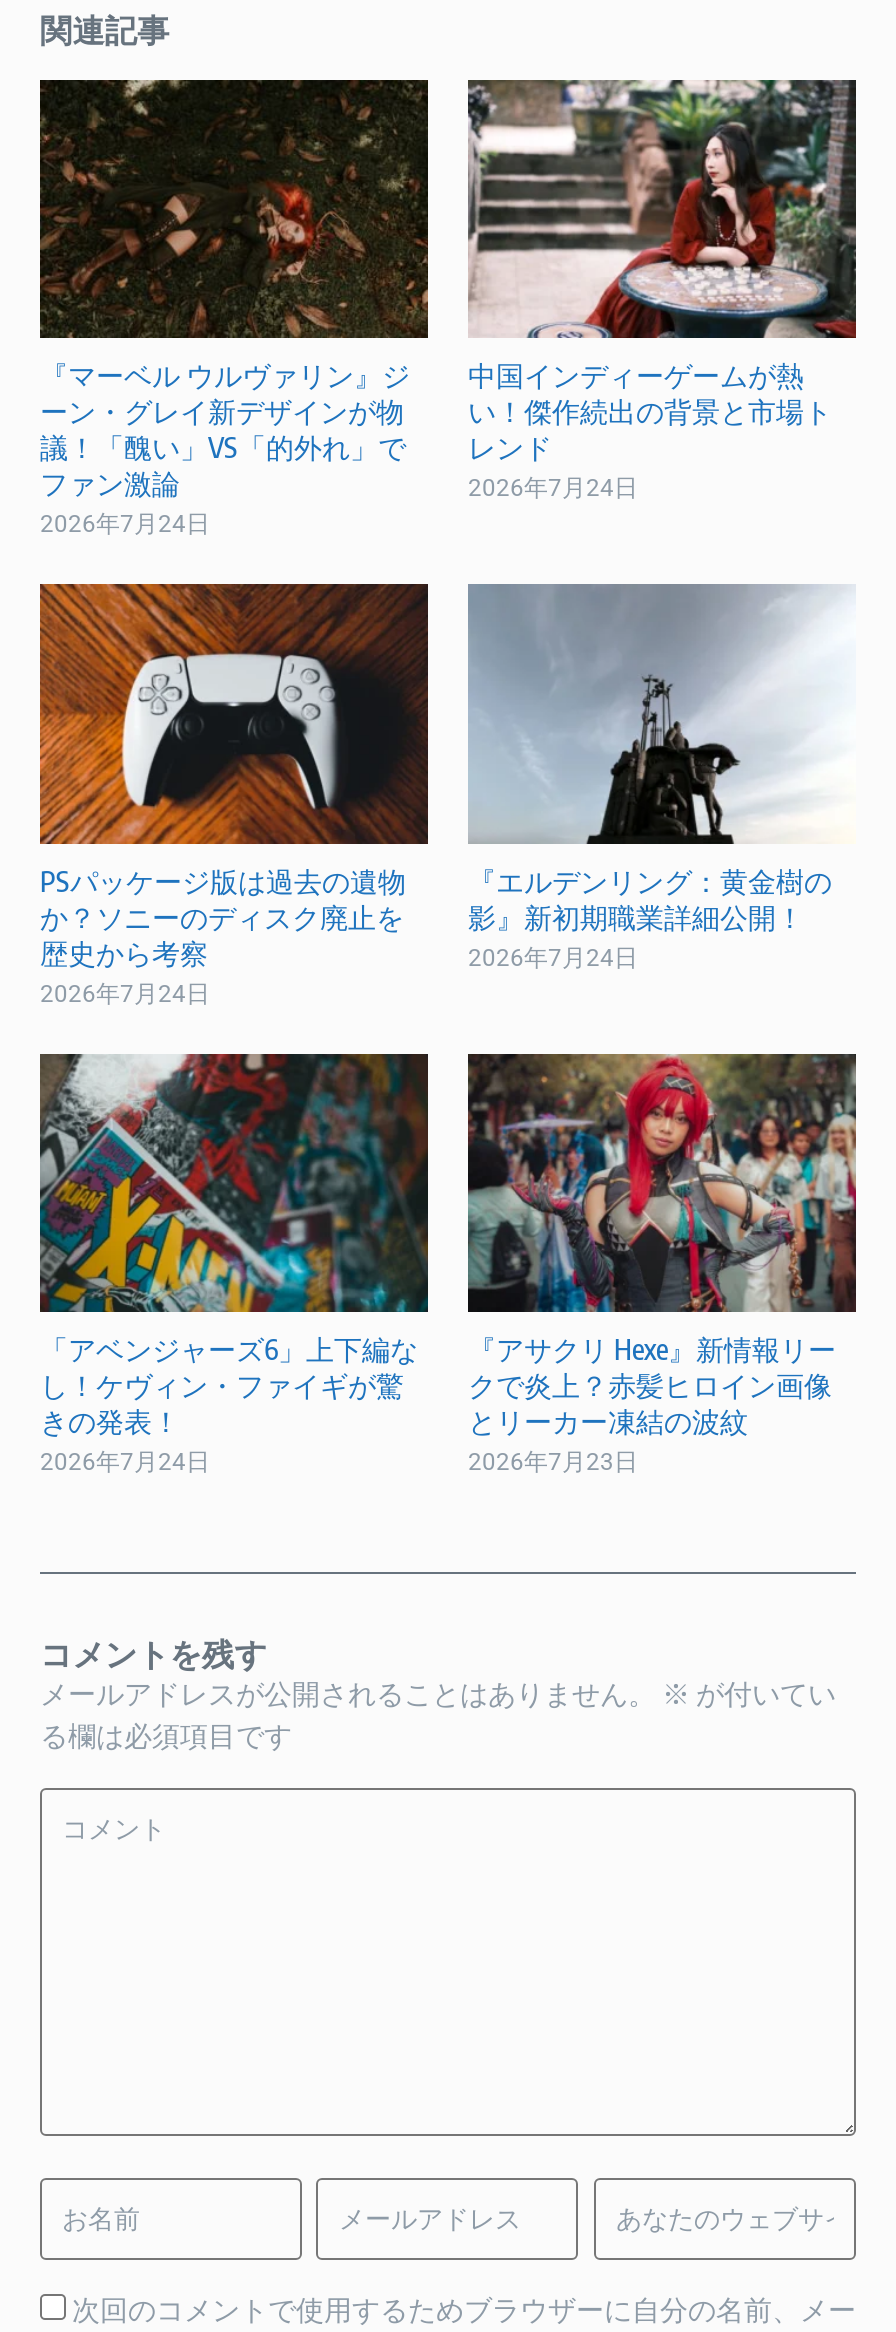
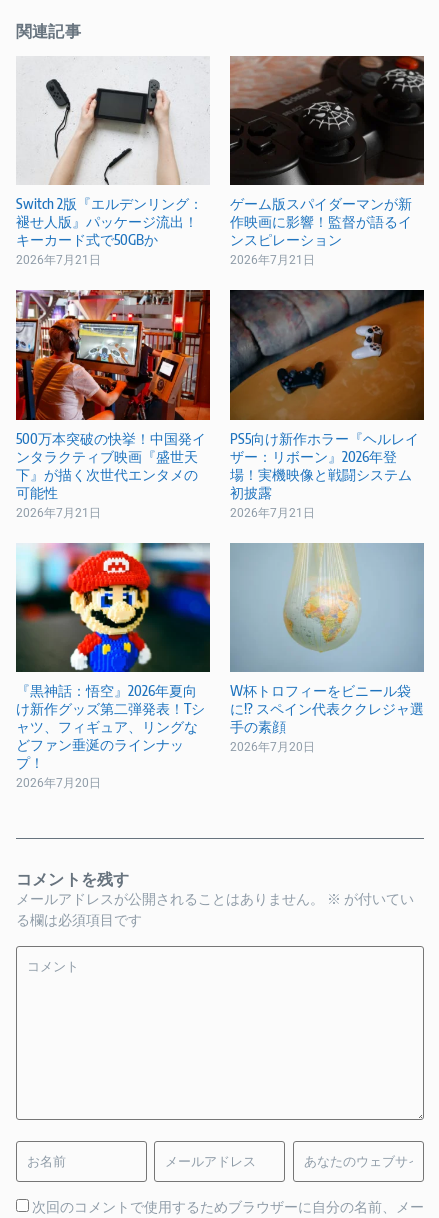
- [image]
+ [image]

- [image]
+ [image]

- 『マーベル ウルヴァリン』ジ
- ーン・グレイ新デザインが物
- 議！「醜い」VS「的外れ」で
- ファン激論
- 2026年7月24日
+ Switch 2版『エルデンリング：
+ 褪せ人版』パッケージ流出！
+ キーカード式で50GBか
+ 2026年7月21日

- 中国インディーゲームが熱
- い！傑作続出の背景と市場ト
- レンド
- 2026年7月24日
+ ゲーム版スパイダーマンが新
+ 作映画に影響！監督が語るイ
+ ンスピレーション
+ 2026年7月21日

- [image]
+ [image]

- [image]
+ [image]

- PSパッケージ版は過去の遺物
- か？ソニーのディスク廃止を
- 歴史から考察
- 2026年7月24日
+ 500万本突破の快挙！中国発イ
+ ンタラクティブ映画『盛世天
+ 下』が描く次世代エンタメの
+ 可能性
+ 2026年7月21日

- 『エルデンリング：黄金樹の
- 影』新初期職業詳細公開！
- 2026年7月24日
+ PS5向け新作ホラー『ヘルレイ
+ ザー：リボーン』2026年登
+ 場！実機映像と戦闘システム
+ 初披露
+ 2026年7月21日

- [image]
+ [image]

- [image]
+ [image]

- 「アベンジャーズ6」上下編な
- し！ケヴィン・ファイギが驚
- きの発表！
- 2026年7月24日
+ 『黒神話：悟空』2026年夏向
+ け新作グッズ第二弾発表！Tシ
+ ャツ、フィギュア、リングな
+ どファン垂涎のラインナッ
+ プ！
+ 2026年7月20日

- 『アサクリ Hexe』新情報リー
- クで炎上？赤髪ヒロイン画像
- とリーカー凍結の波紋
- 2026年7月23日
+ W杯トロフィーをビニール袋
+ に!? スペイン代表ククレジャ選
+ 手の素顔
+ 2026年7月20日
